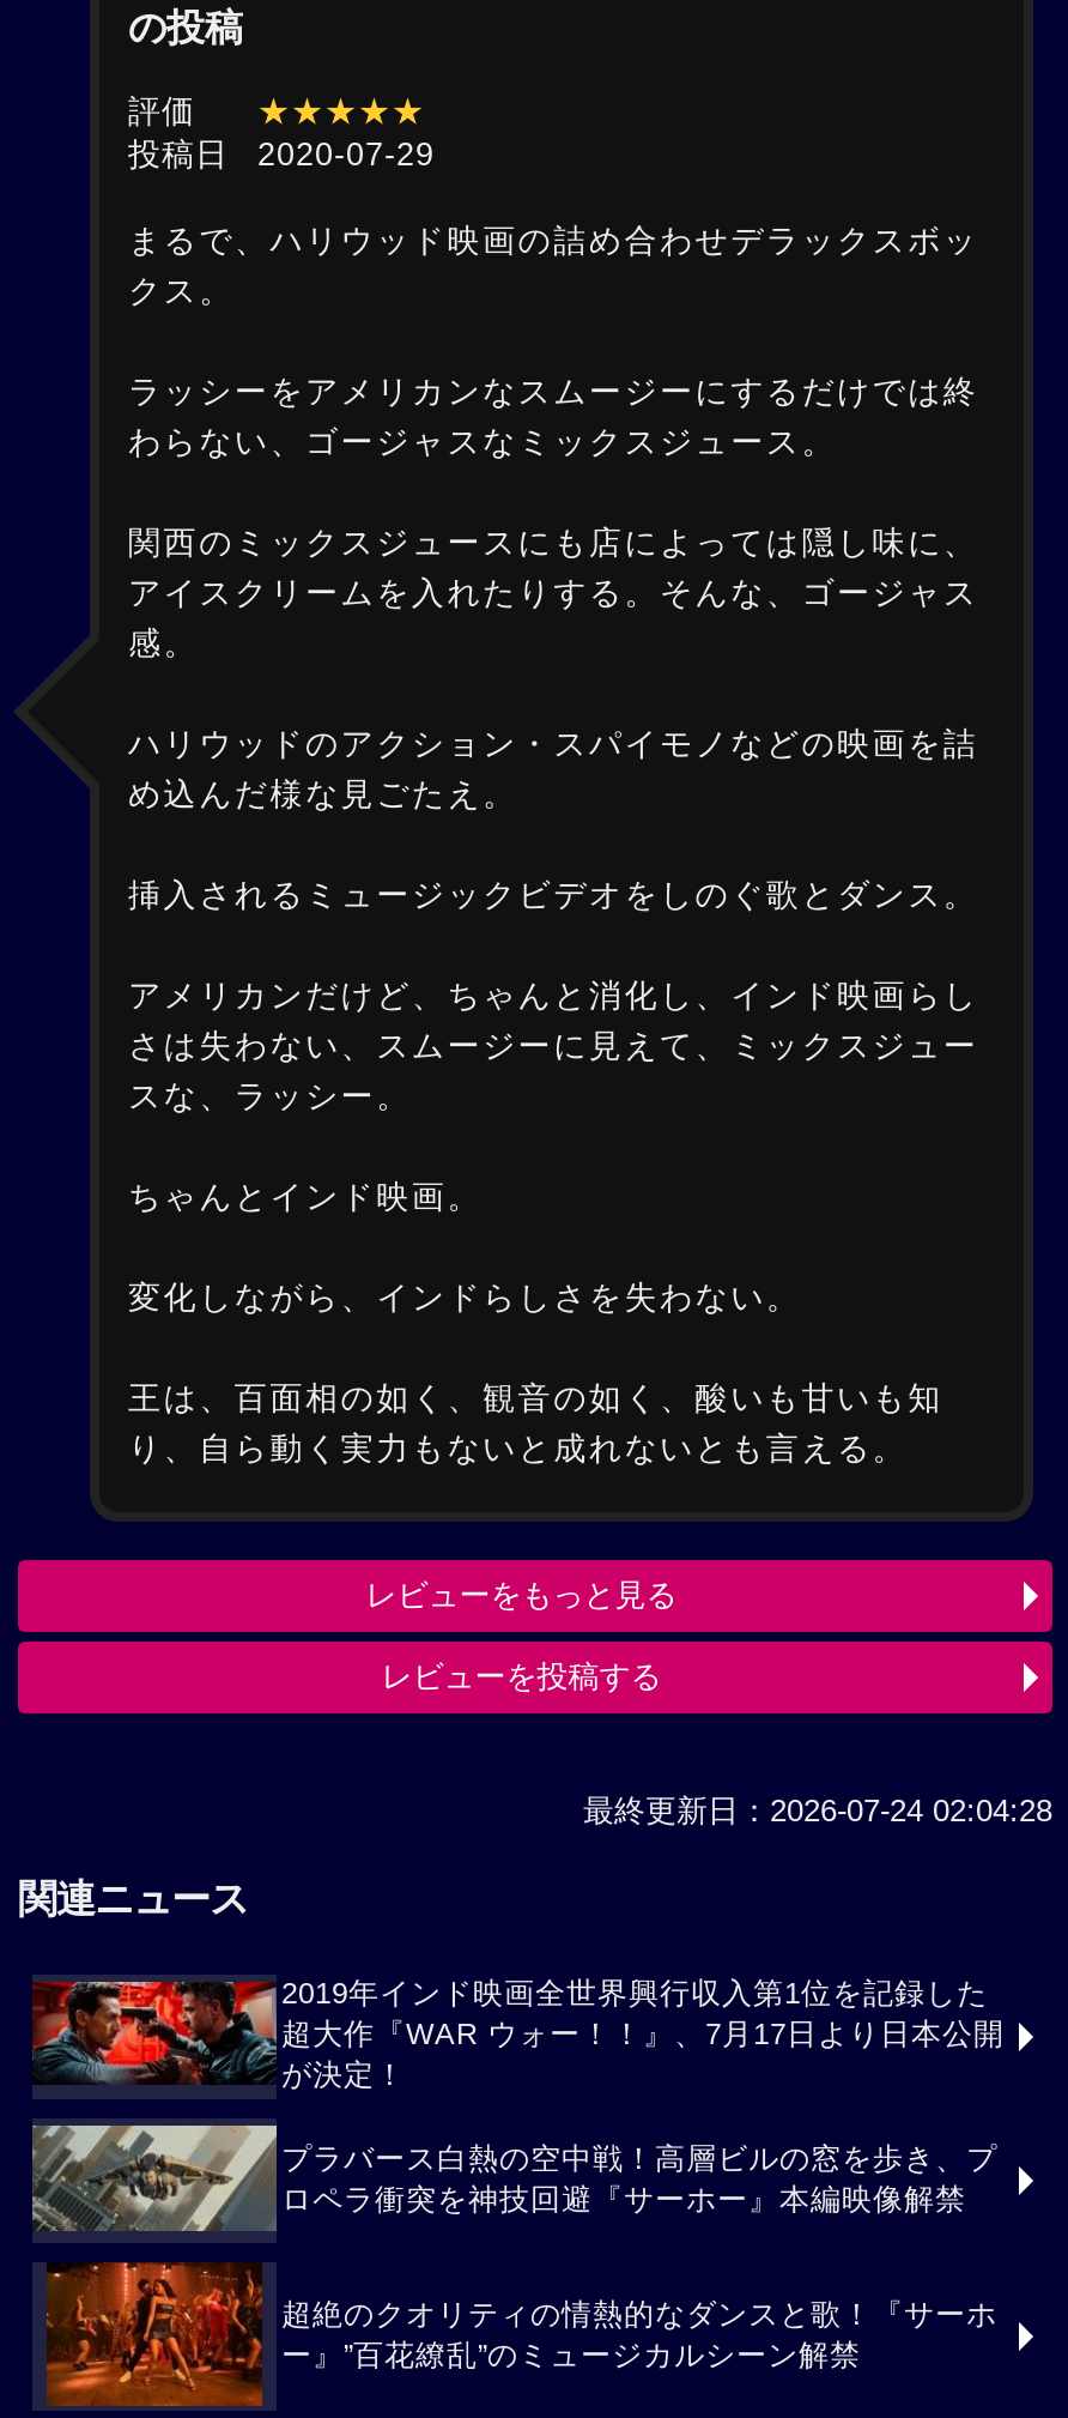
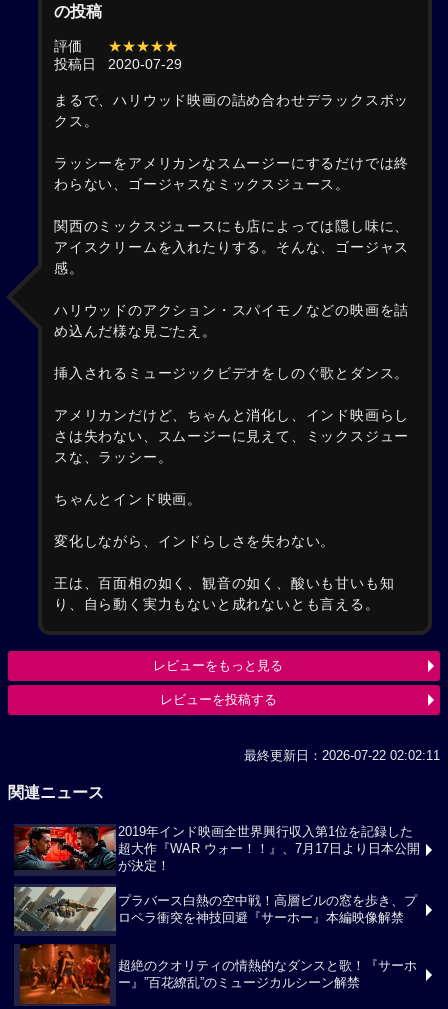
- 最終更新日：2026-07-24 02:04:28
+ 最終更新日：2026-07-22 02:02:11
